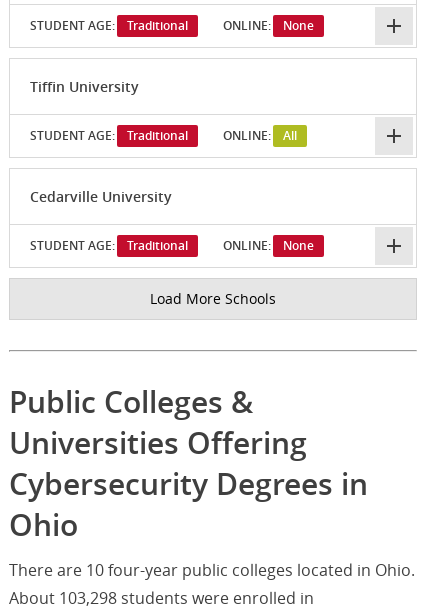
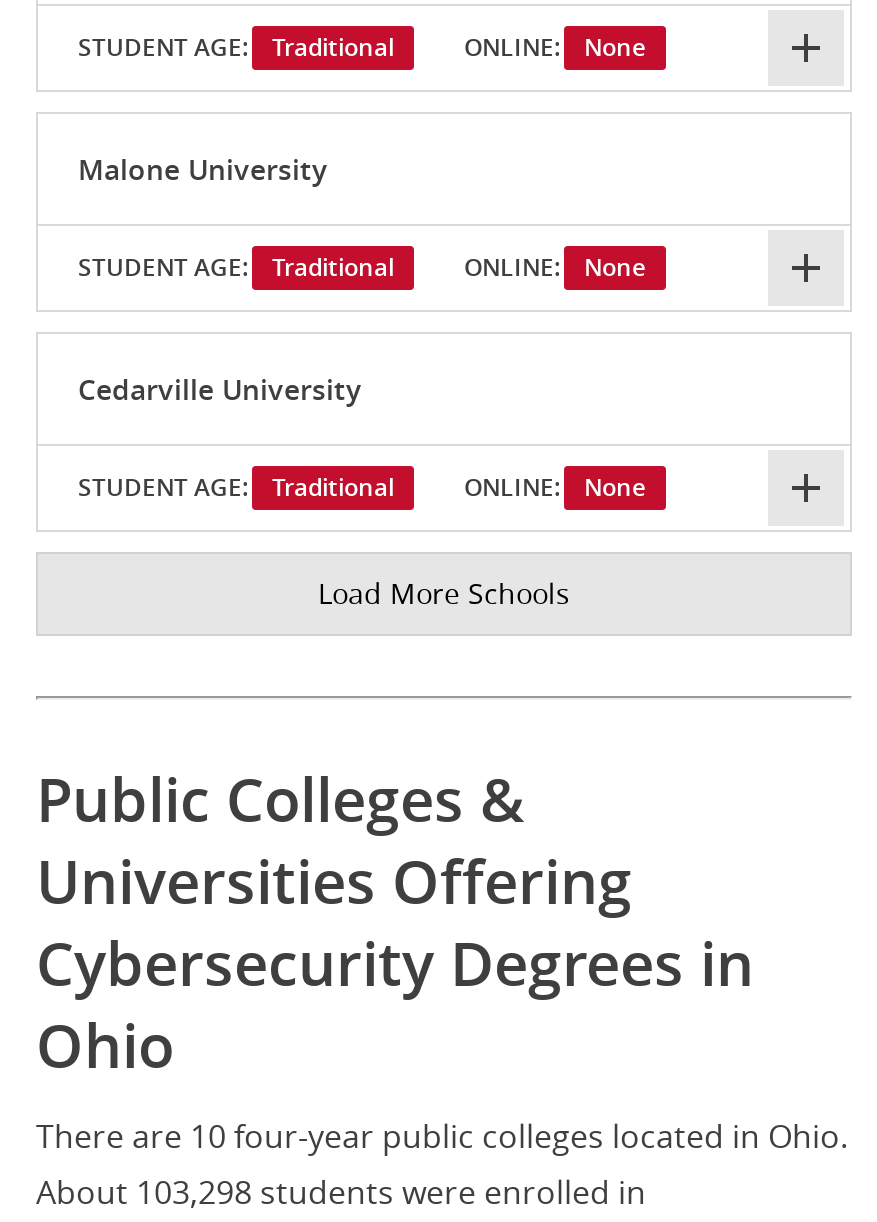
- Tiffin University
+ Malone University

- All
+ None
